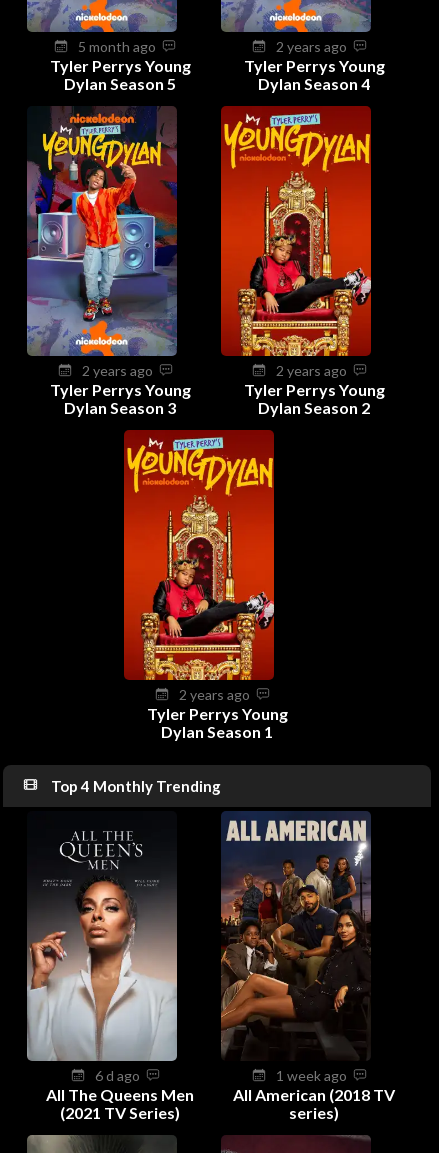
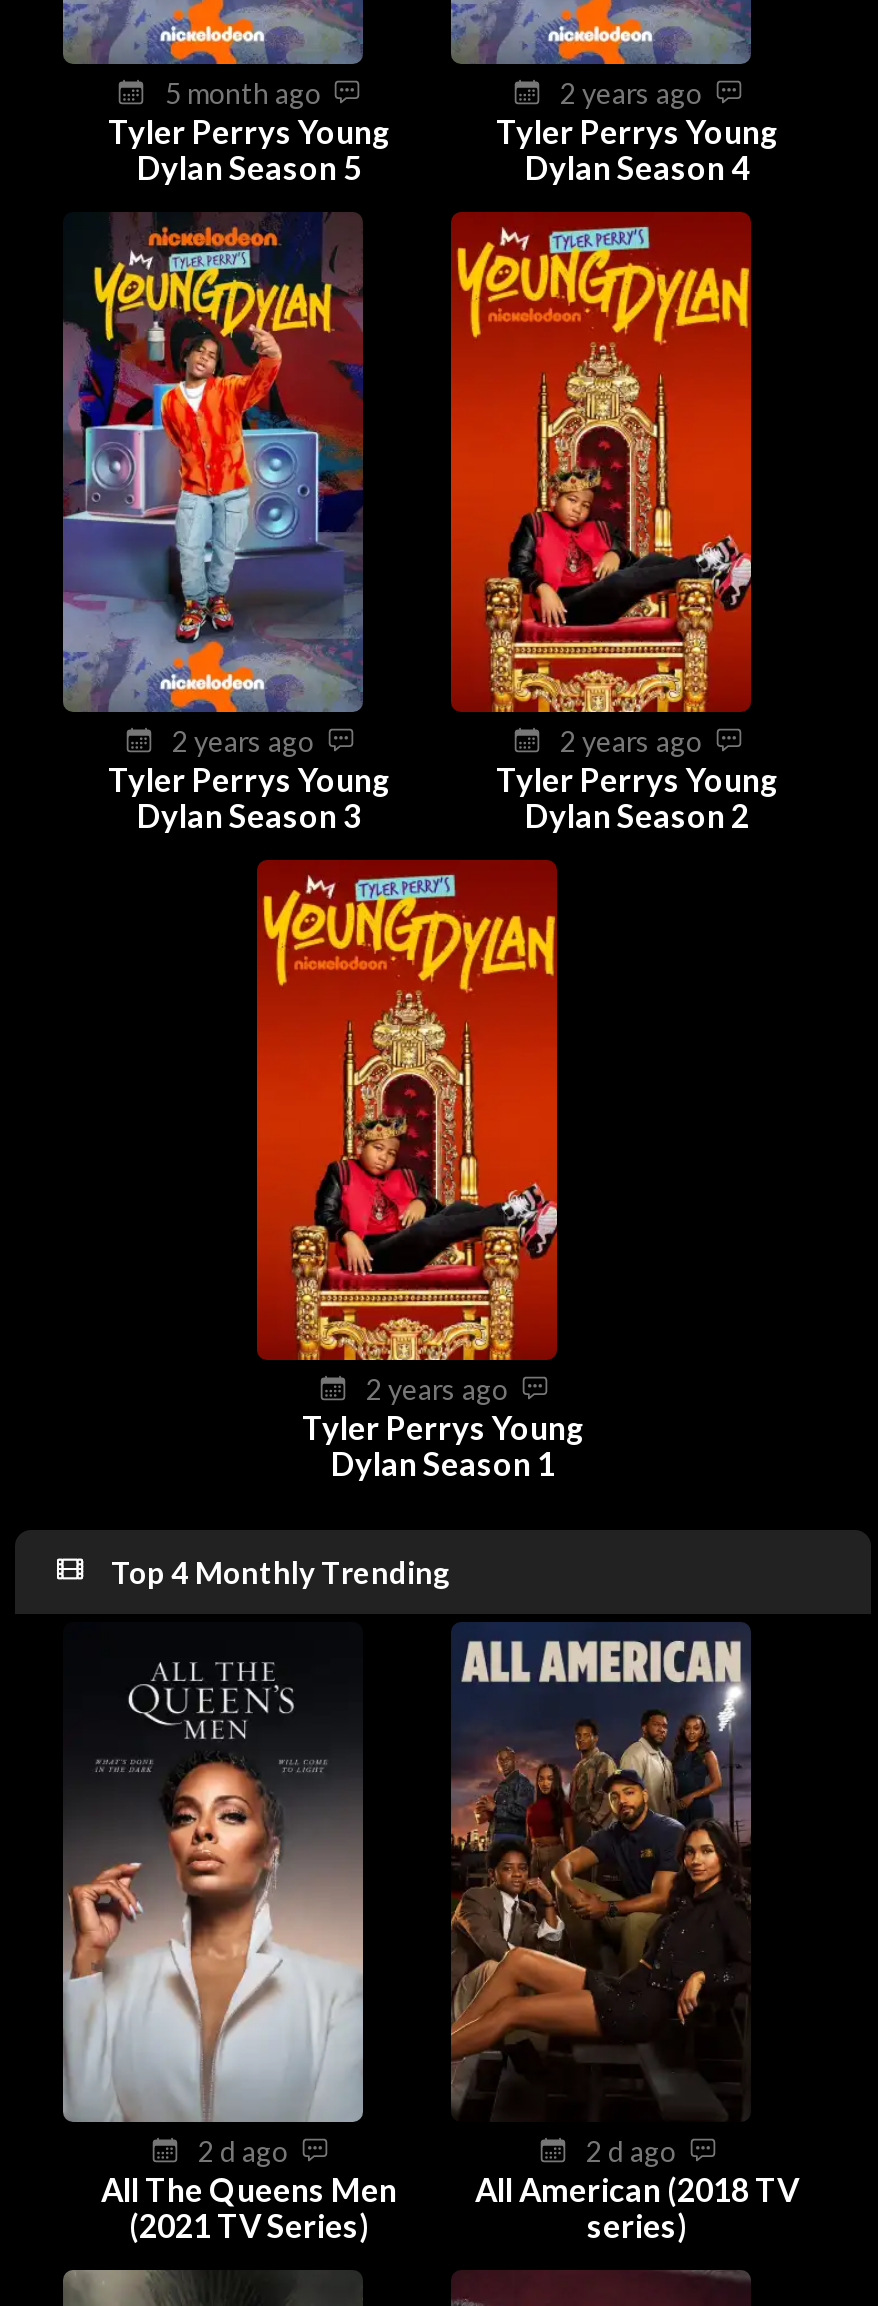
- 6 d ago
+ 2 d ago

- 1 week ago
+ 2 d ago
